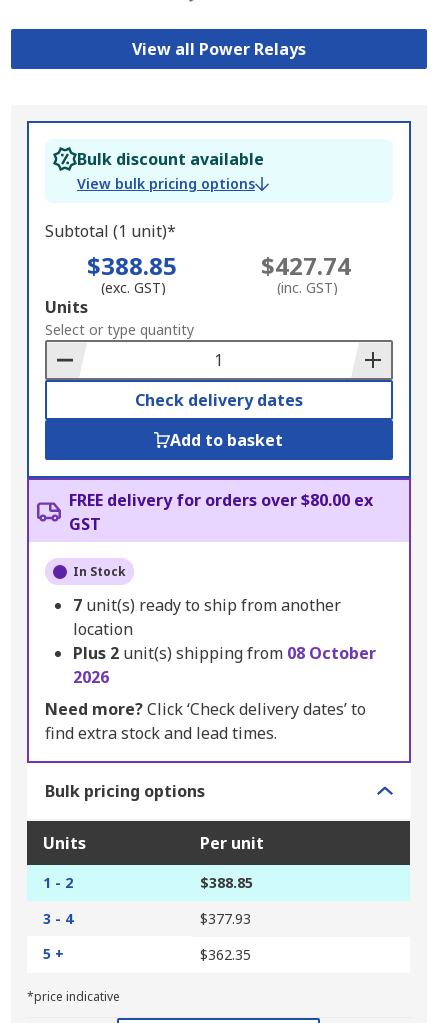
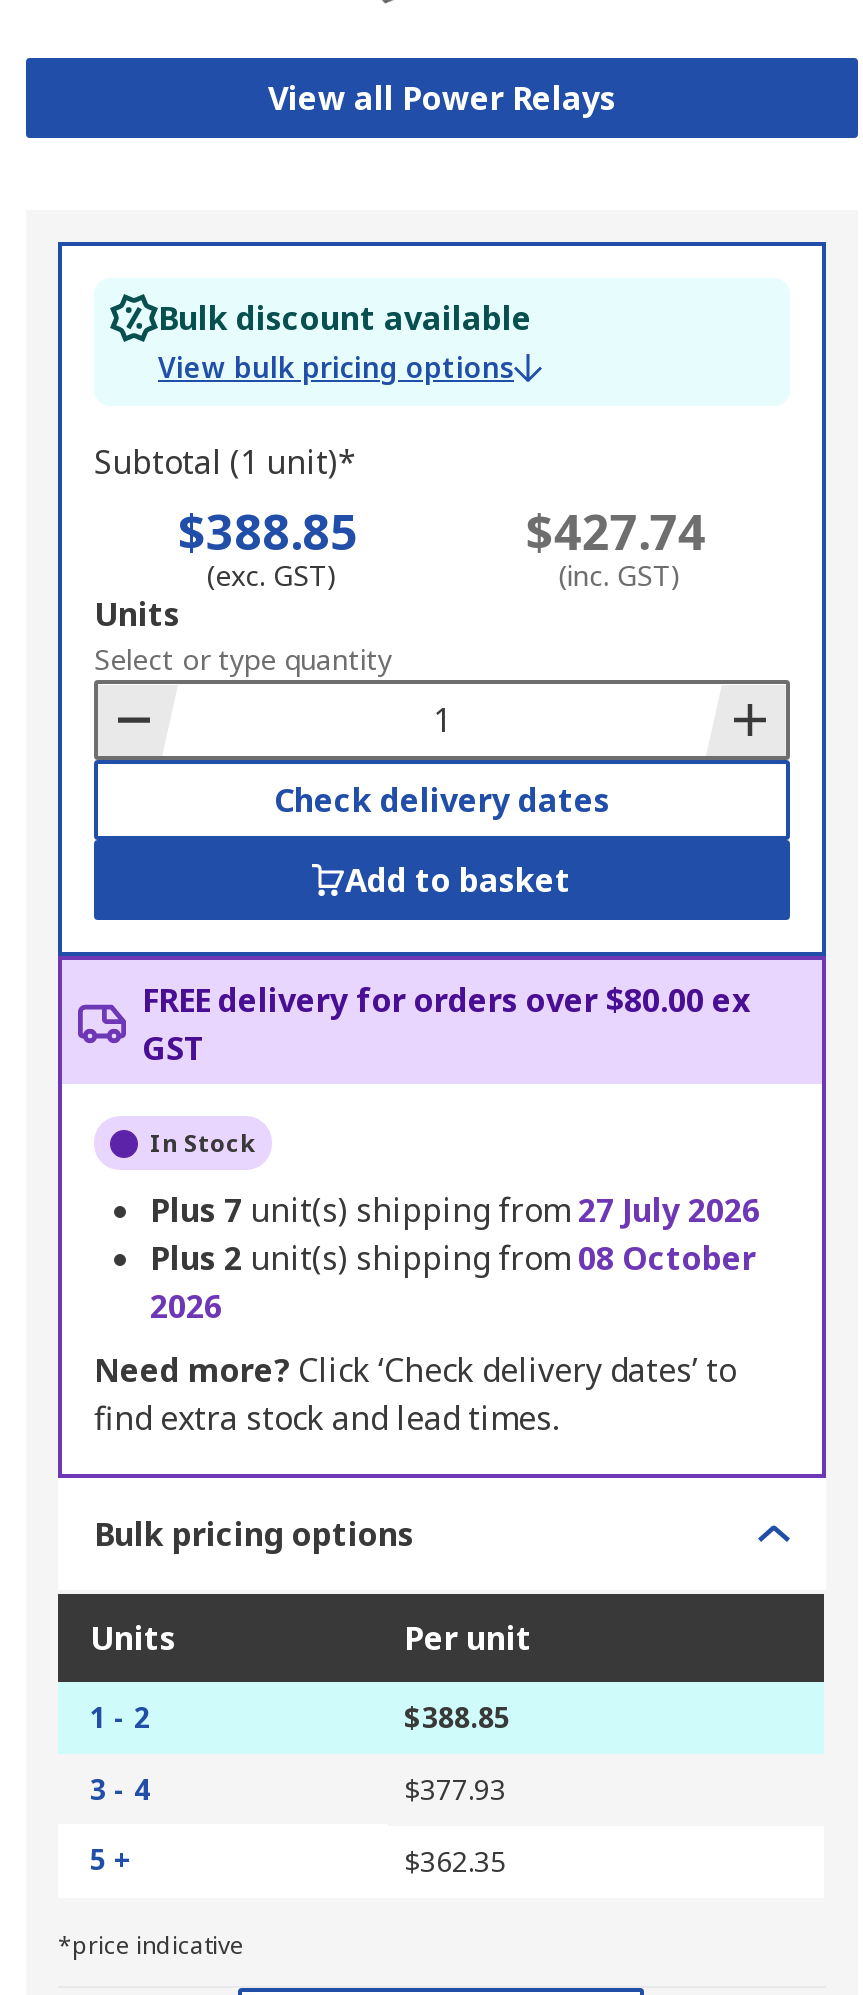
- 7 unit(s) ready to ship from another
- location
+ Plus 7 unit(s) shipping from 27 July 2026
